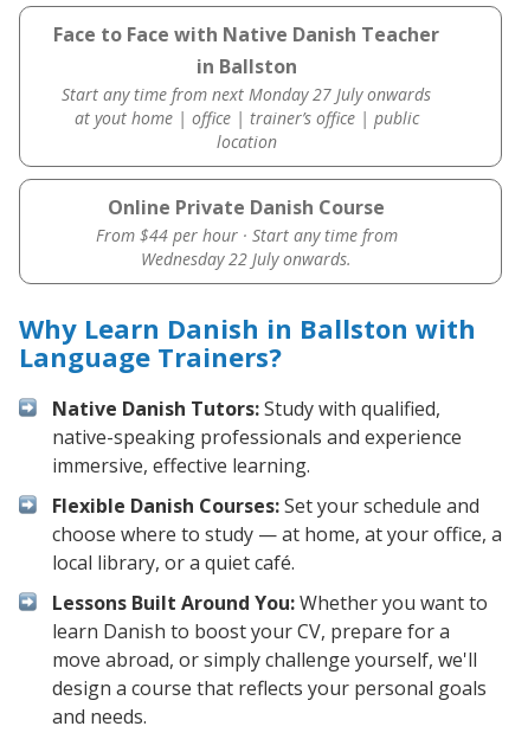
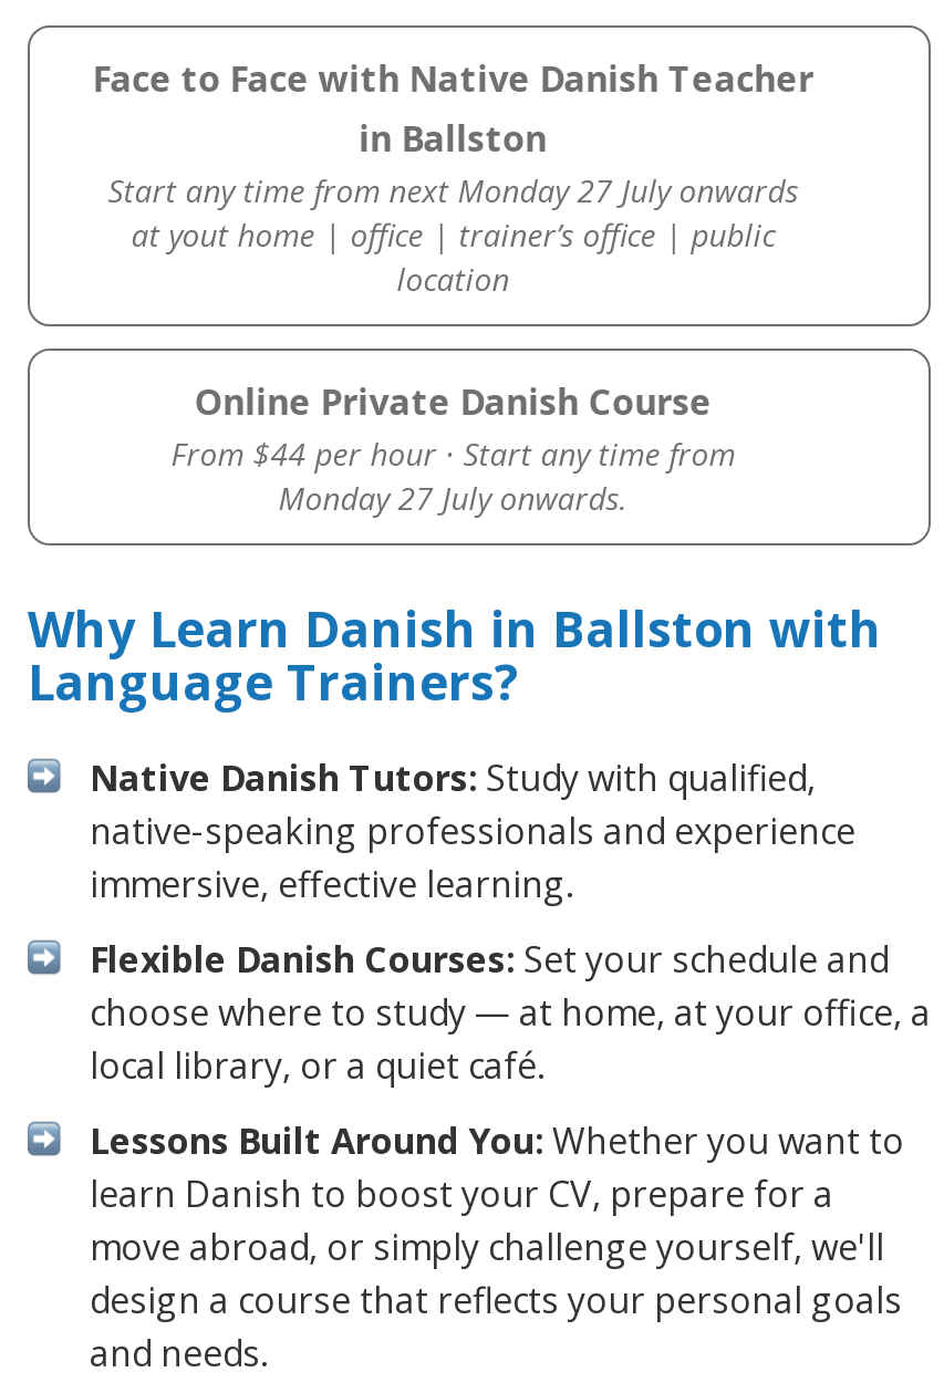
- Wednesday 22 July onwards.
+ Monday 27 July onwards.
